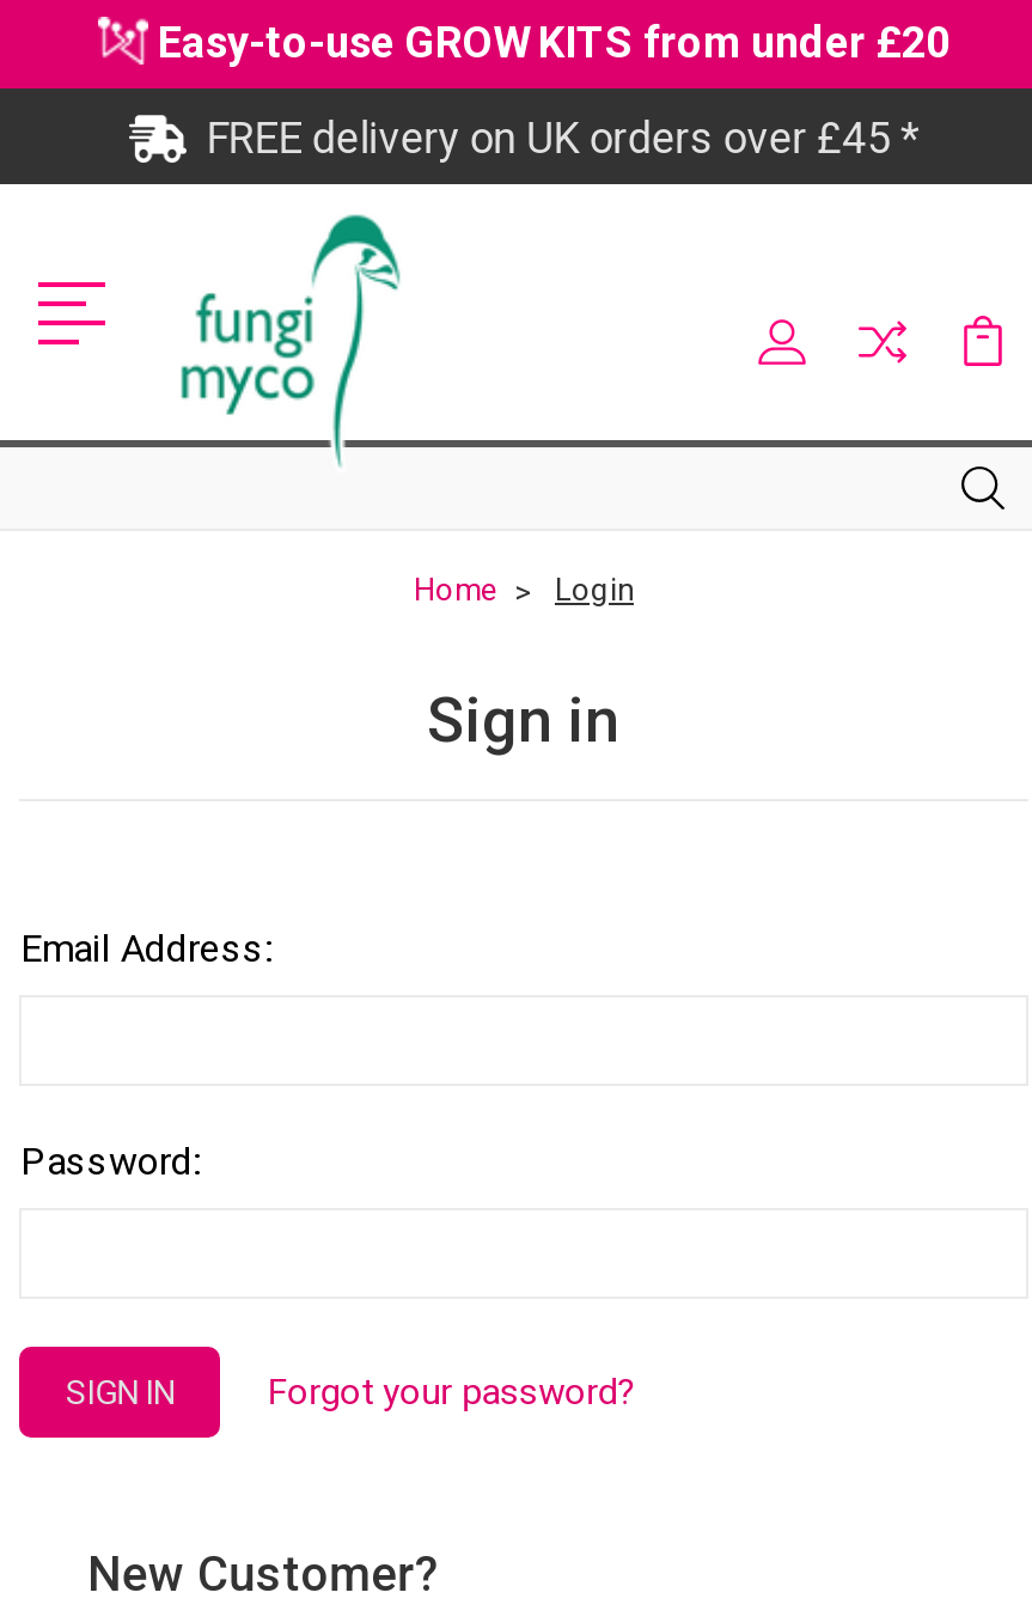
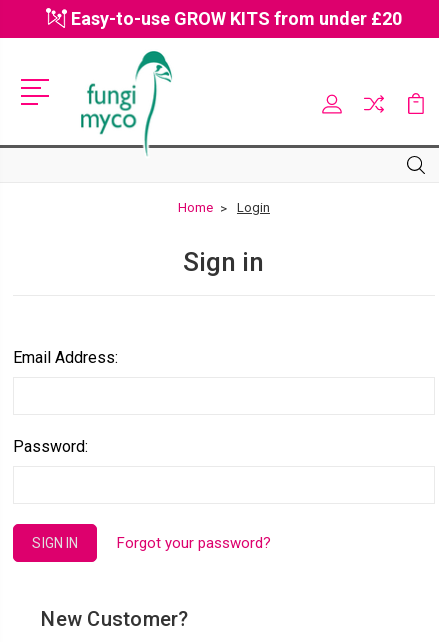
- FREE delivery on UK orders over £45 *
